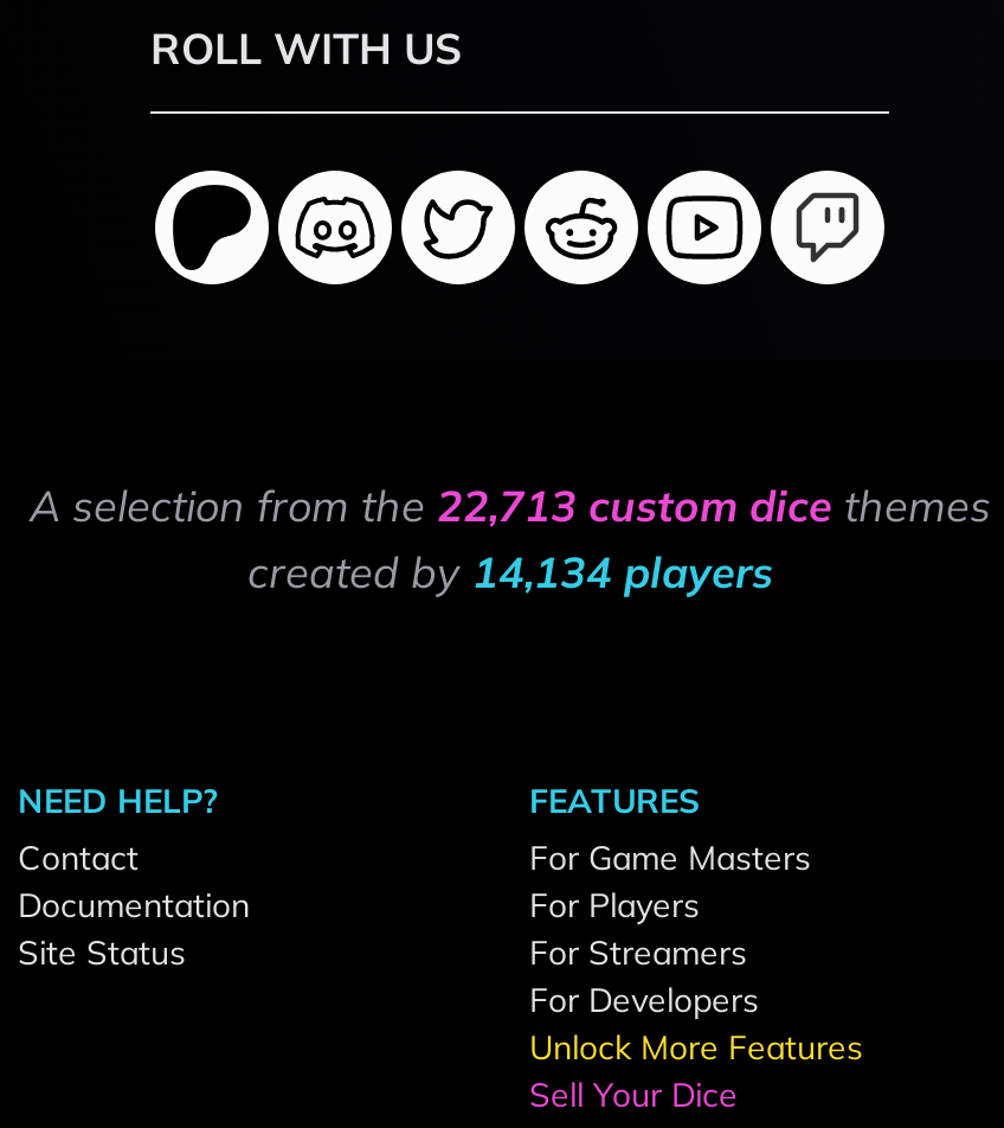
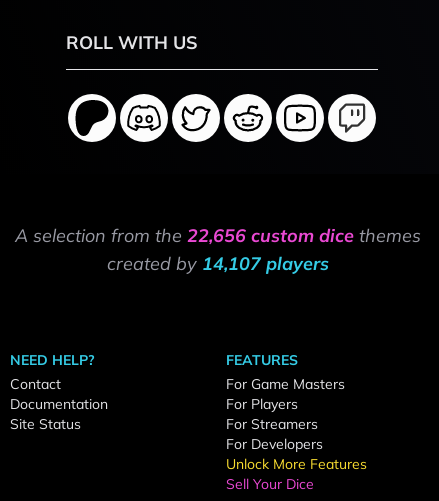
- A selection from the 22,713 custom dice themes
+ A selection from the 22,656 custom dice themes

- created by 14,134 players
+ created by 14,107 players
